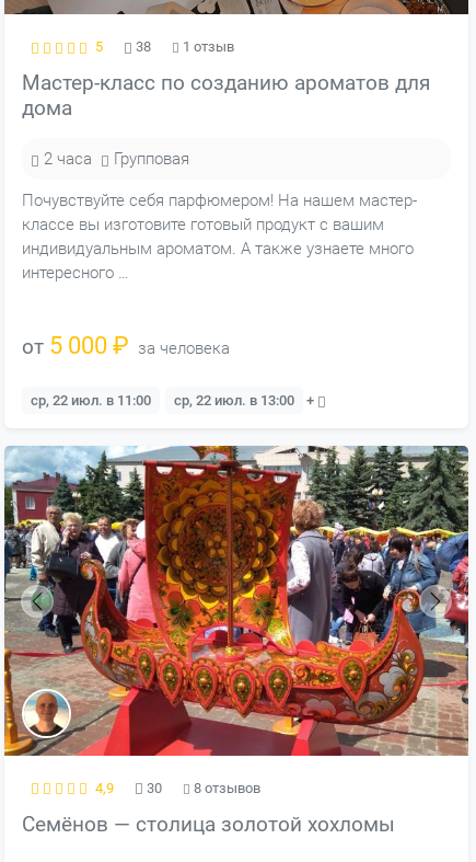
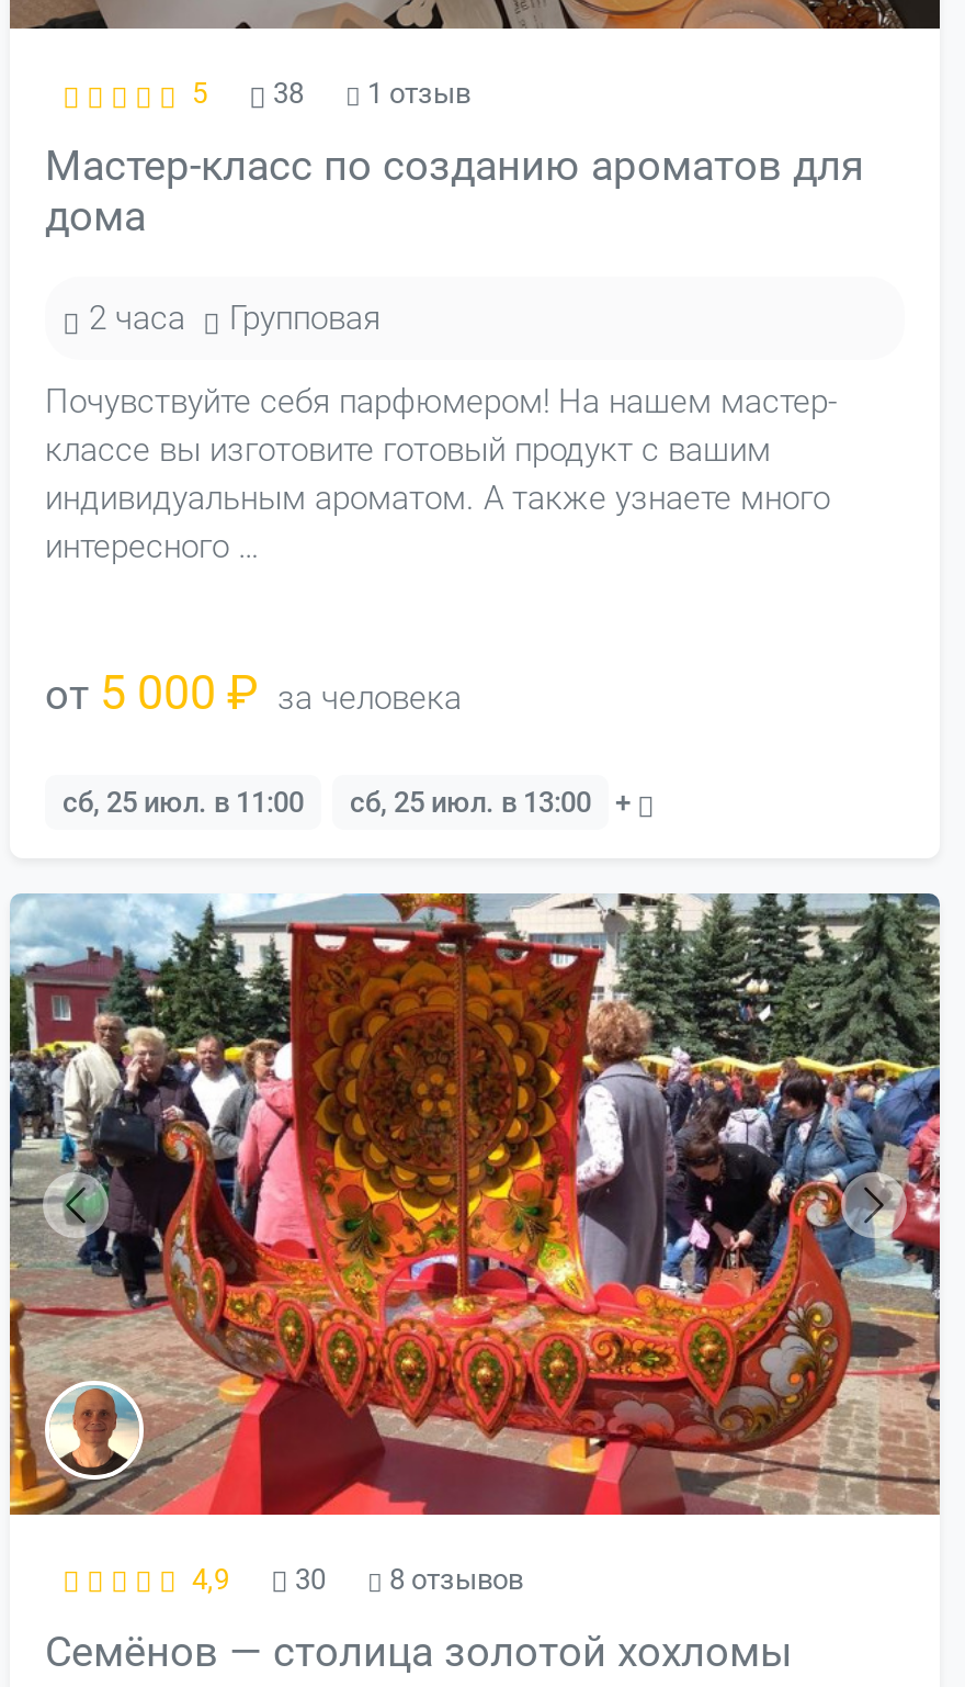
- ср, 22 июл. в 11:00
+ сб, 25 июл. в 11:00

- ср, 22 июл. в 13:00 +
+ сб, 25 июл. в 13:00 +
